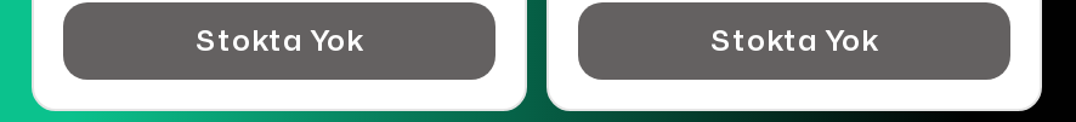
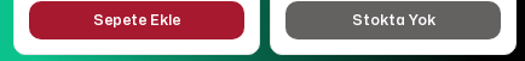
- Stokta Yok
+ Sepete Ekle
